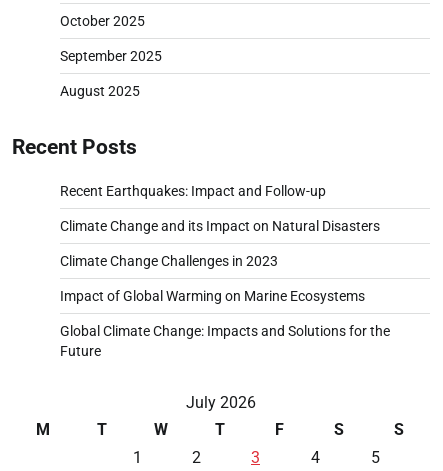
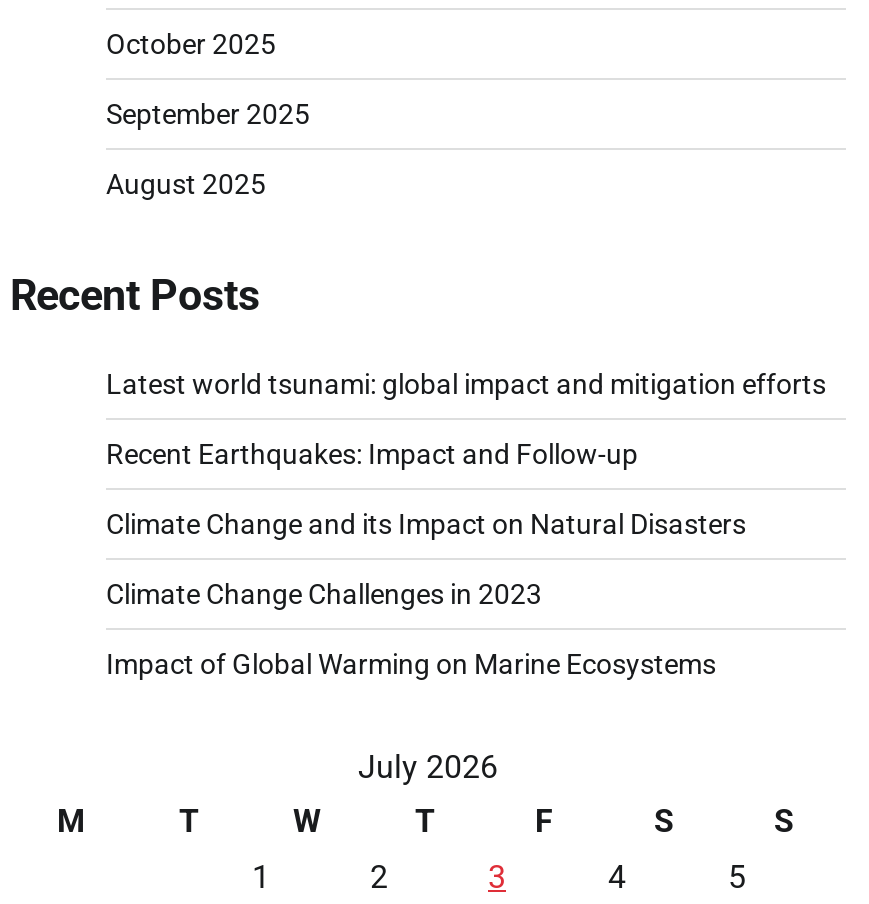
+ Latest world tsunami: global impact and mitigation efforts

moved down: Recent Earthquakes: Impact and Follow-up | Climate Change and its Impact on Natural Disasters | Climate Change Challenges in 2023 | Impact of Global Warming on Marine Ecosystems

- Global Climate Change: Impacts and Solutions for the
- Future
